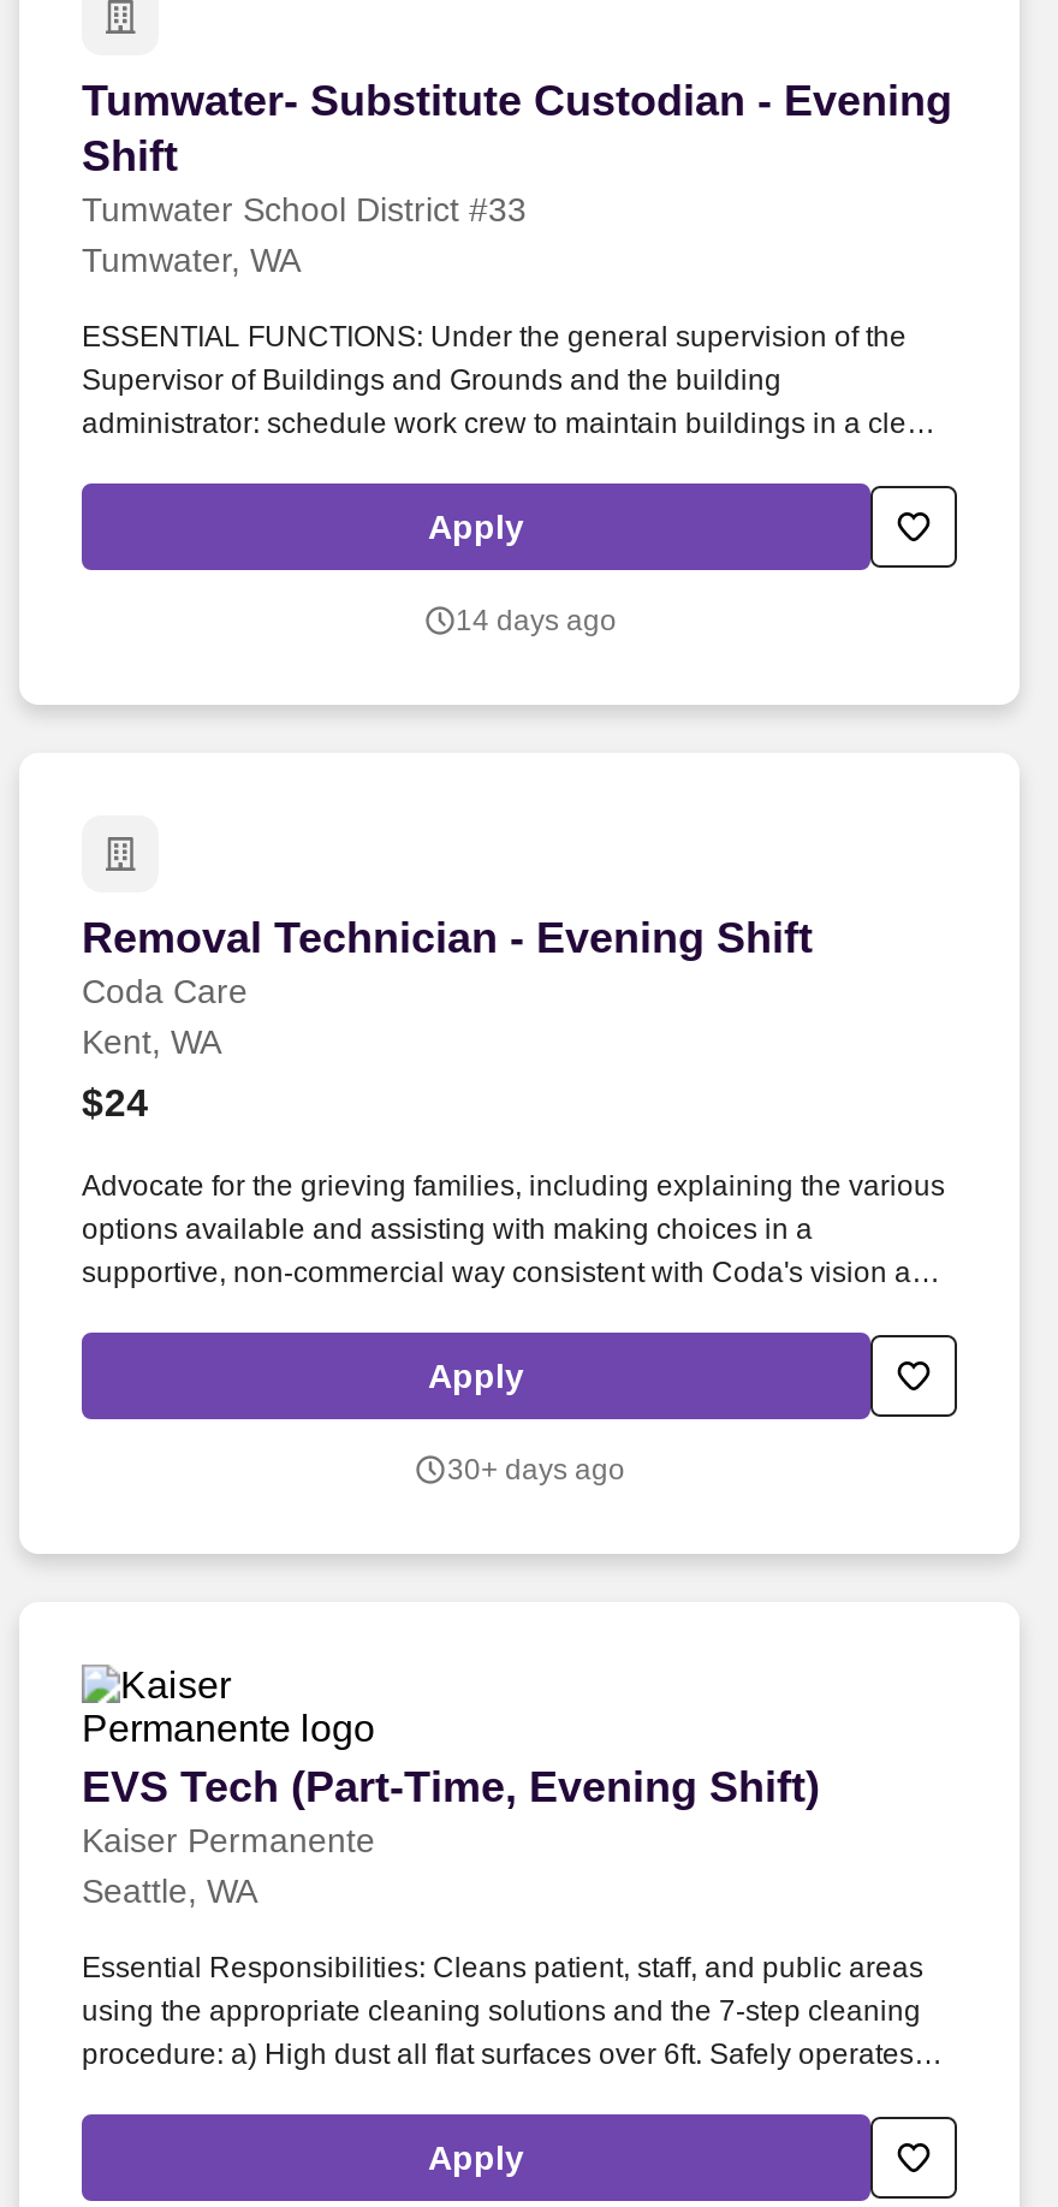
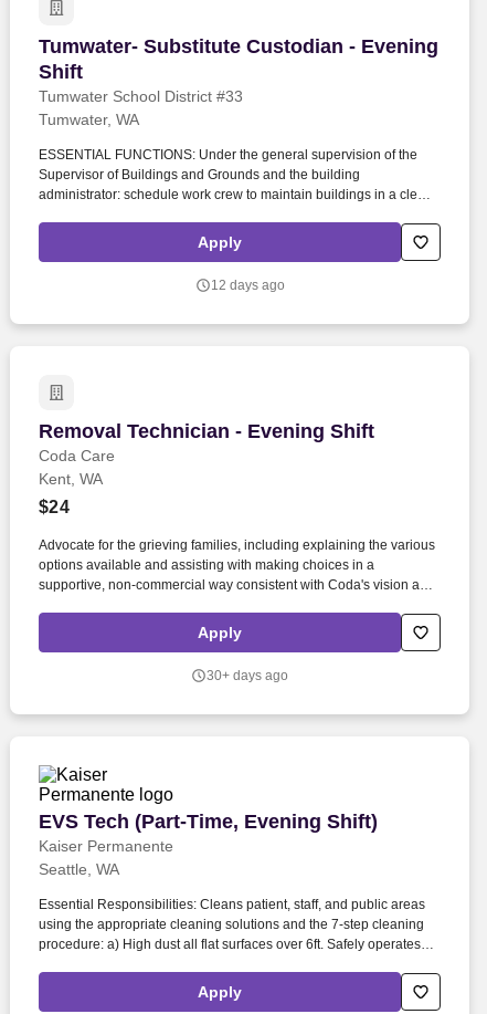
- 14 days ago
+ 12 days ago
